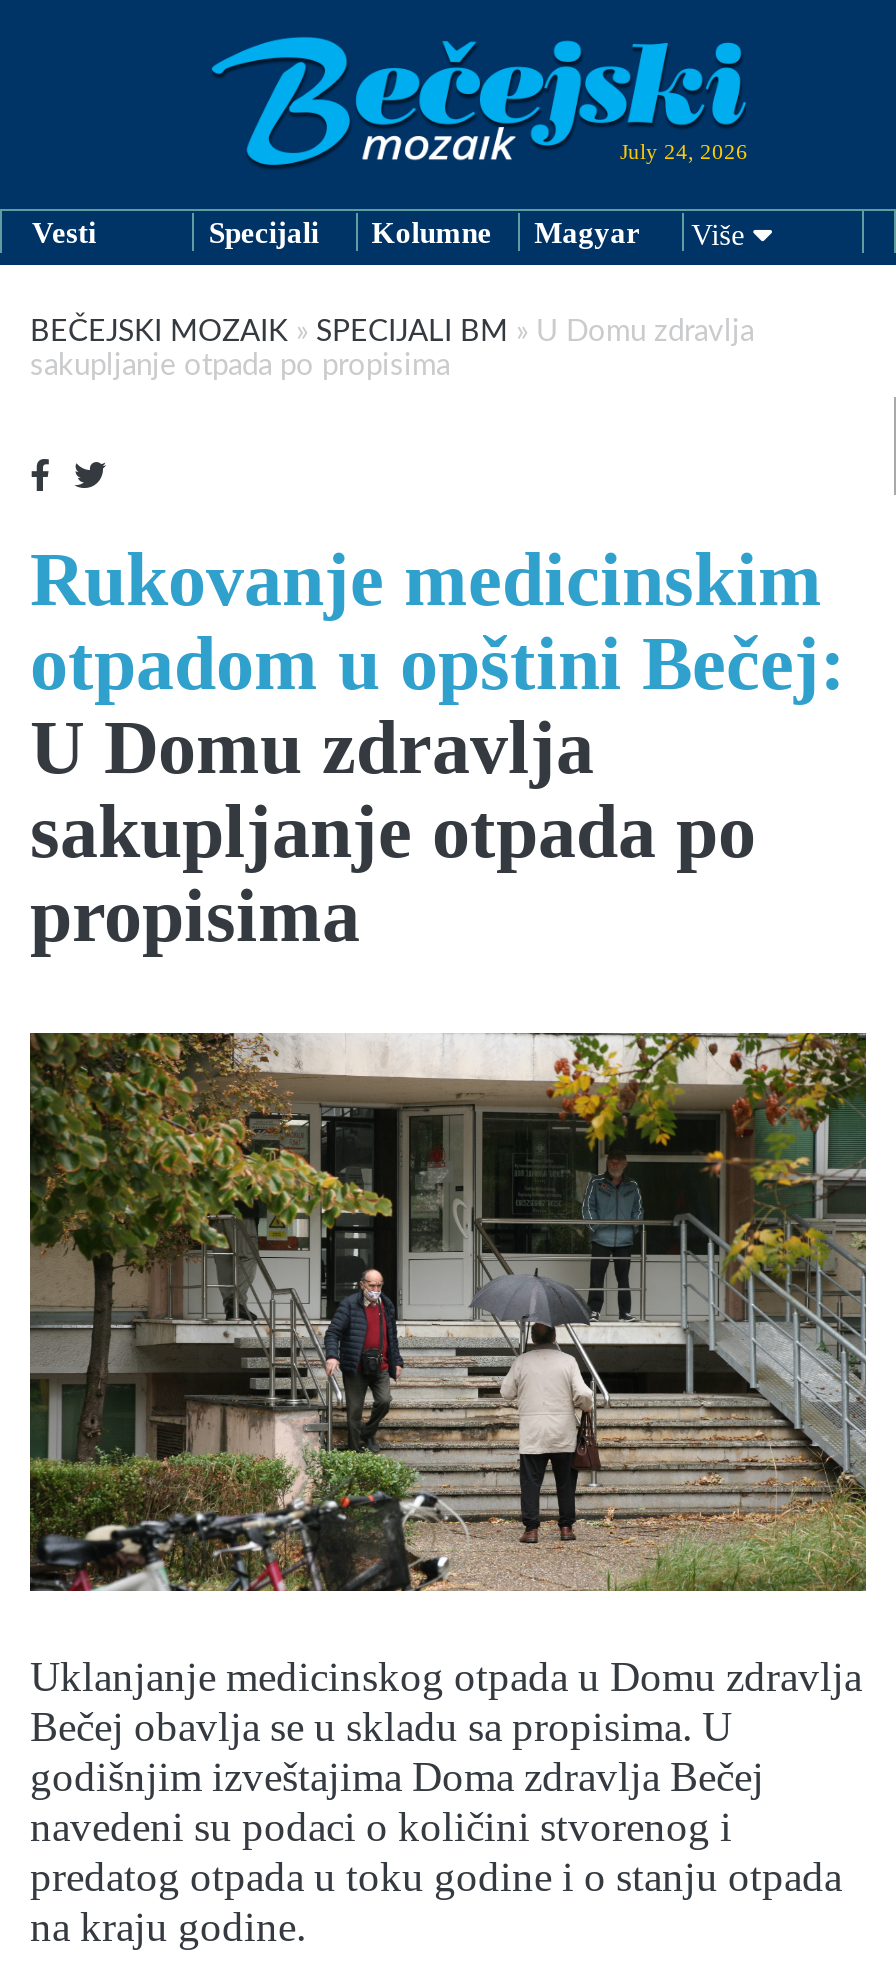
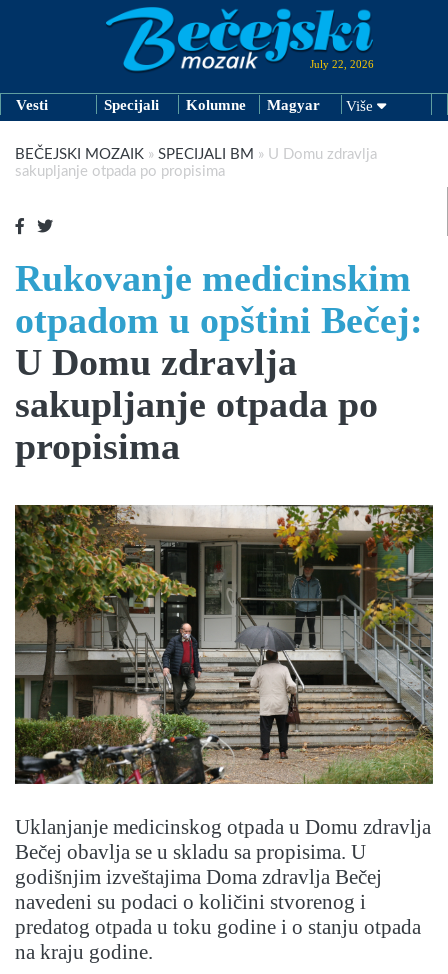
- July 24, 2026
+ July 22, 2026
